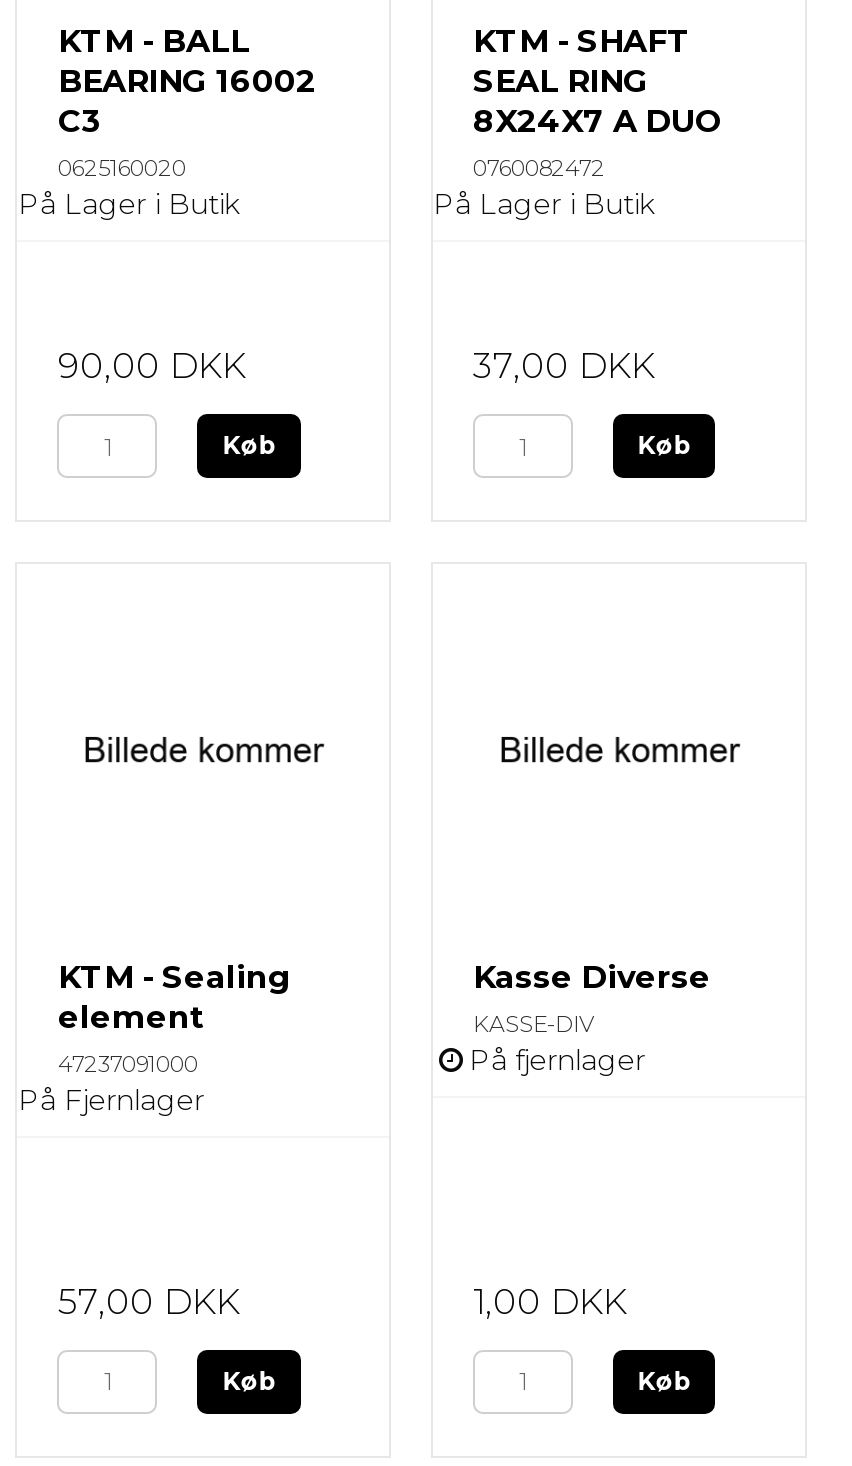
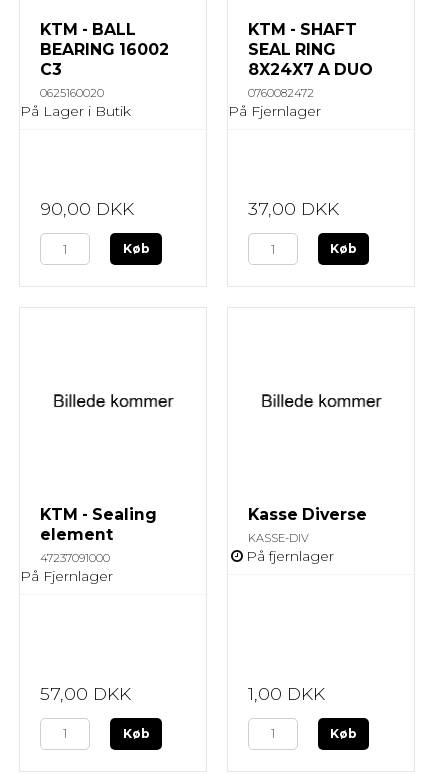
- På Lager i Butik
+ På Fjernlager
